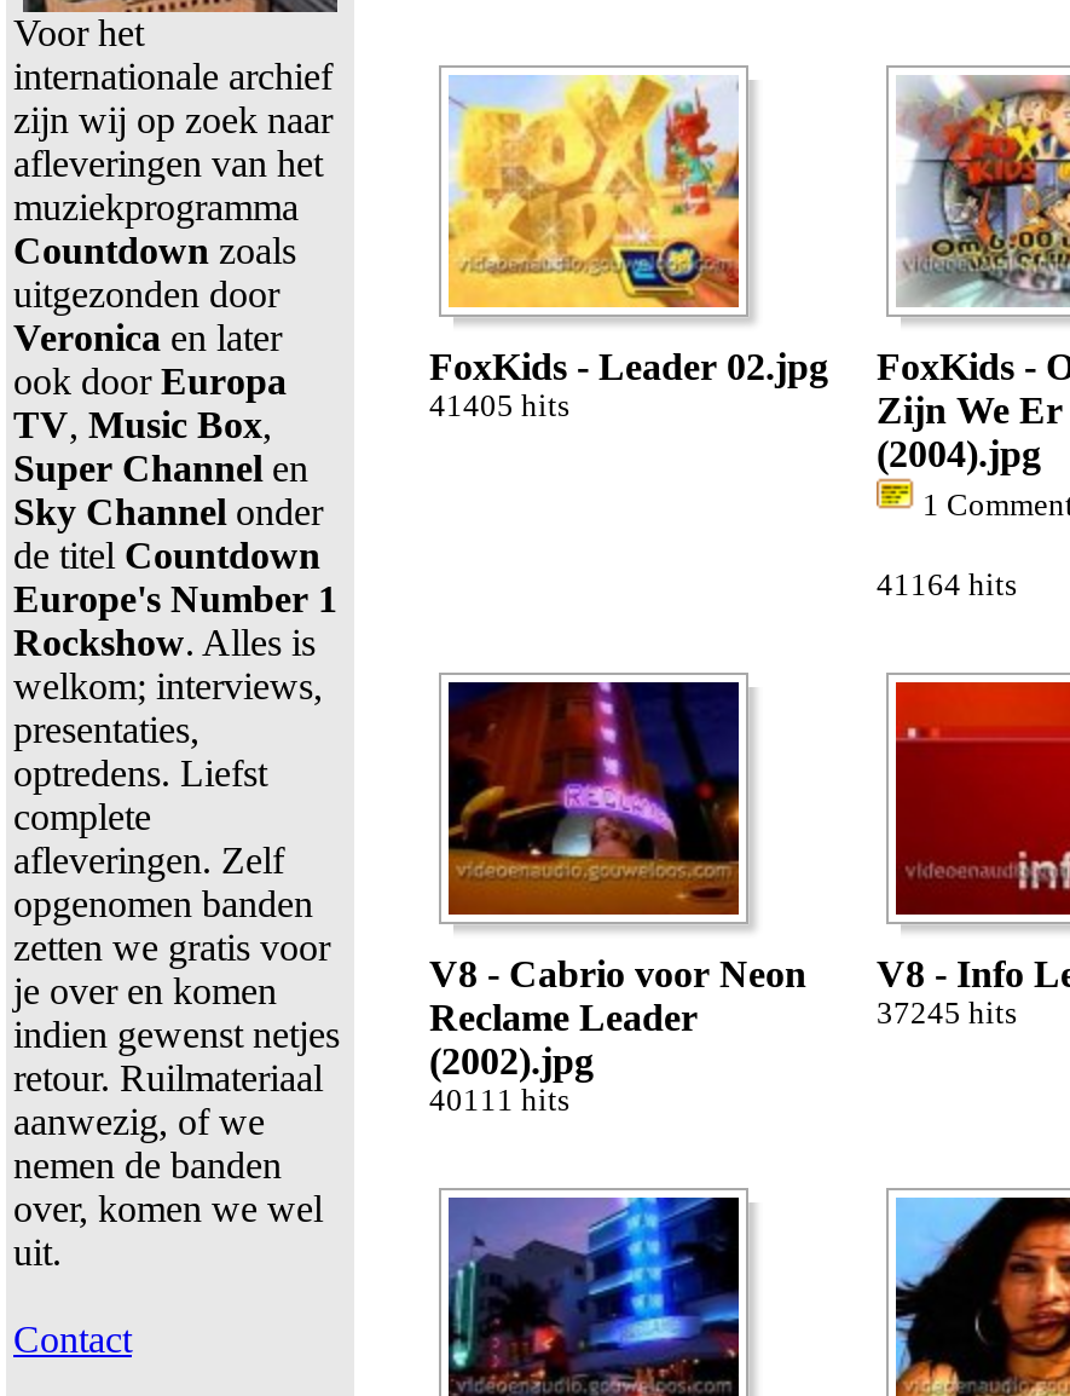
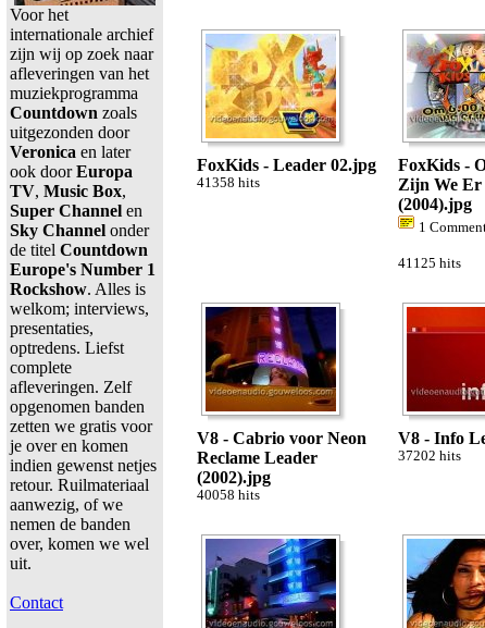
- 41405 hits
+ 41358 hits

- 41164 hits
+ 41125 hits

- 37245 hits
+ 37202 hits

- 40111 hits
+ 40058 hits
